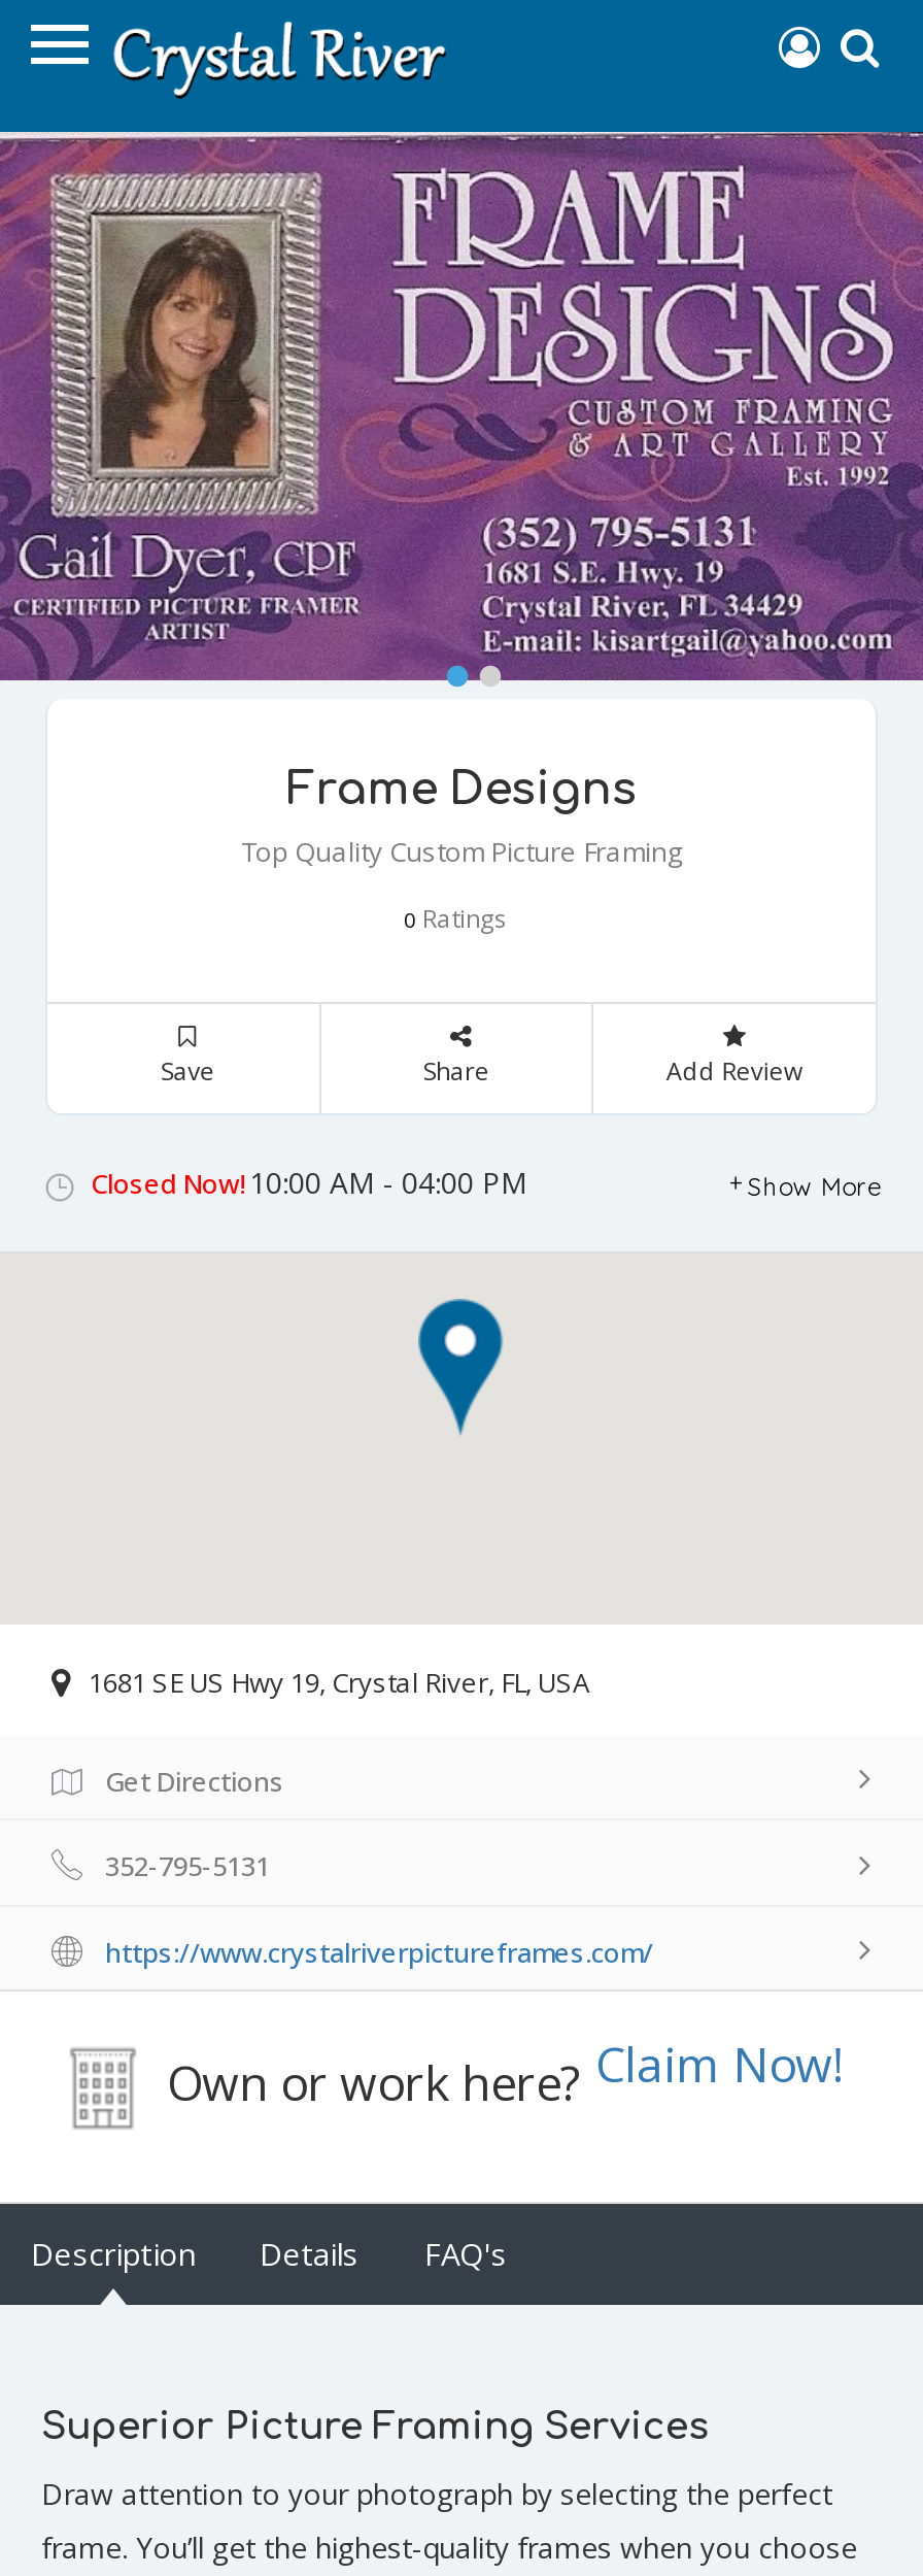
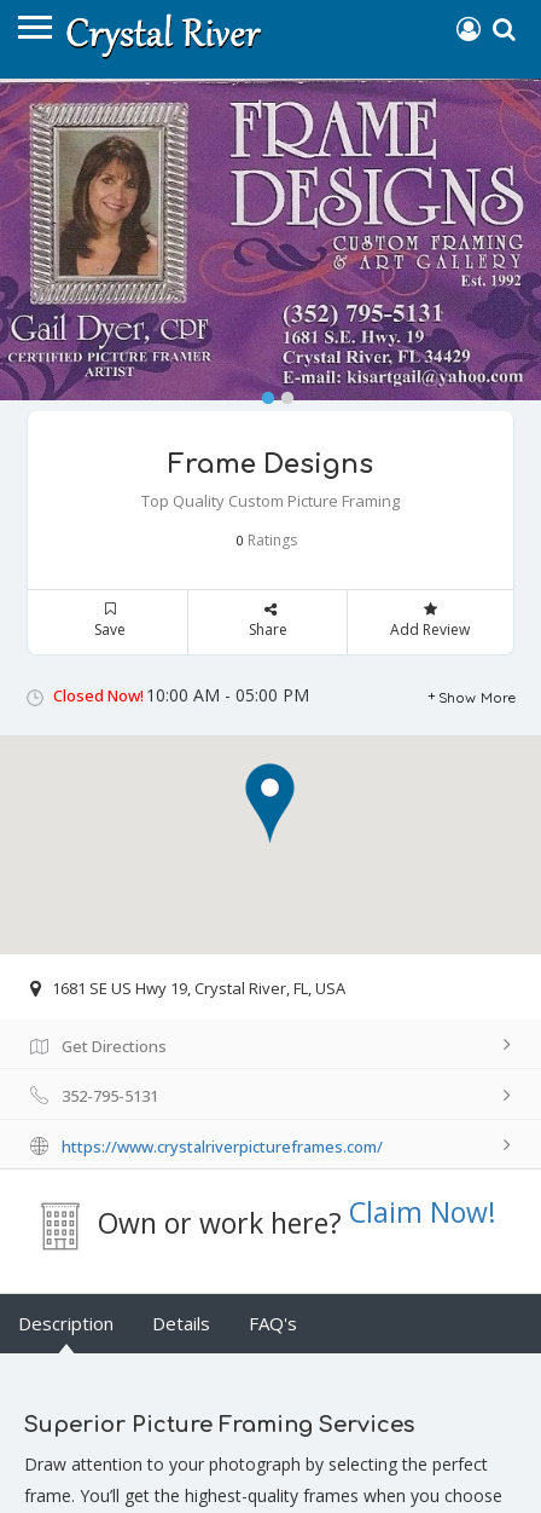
- Closed Now! 10:00 AM - 04:00 PM
+ Closed Now! 10:00 AM - 05:00 PM
